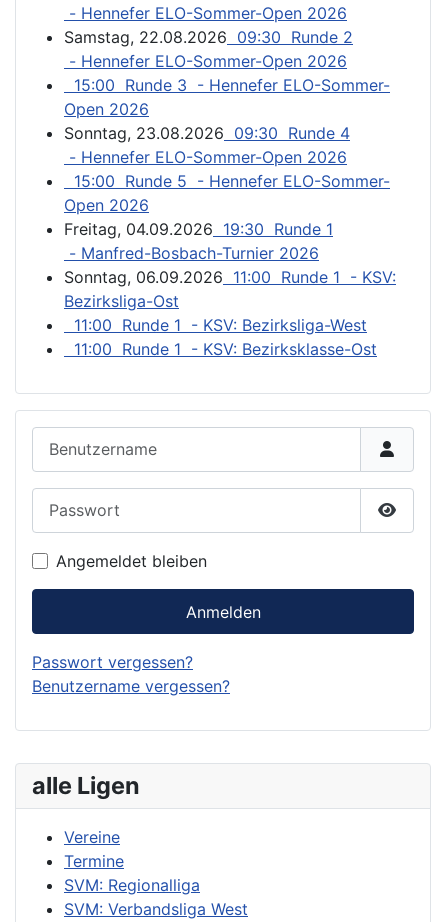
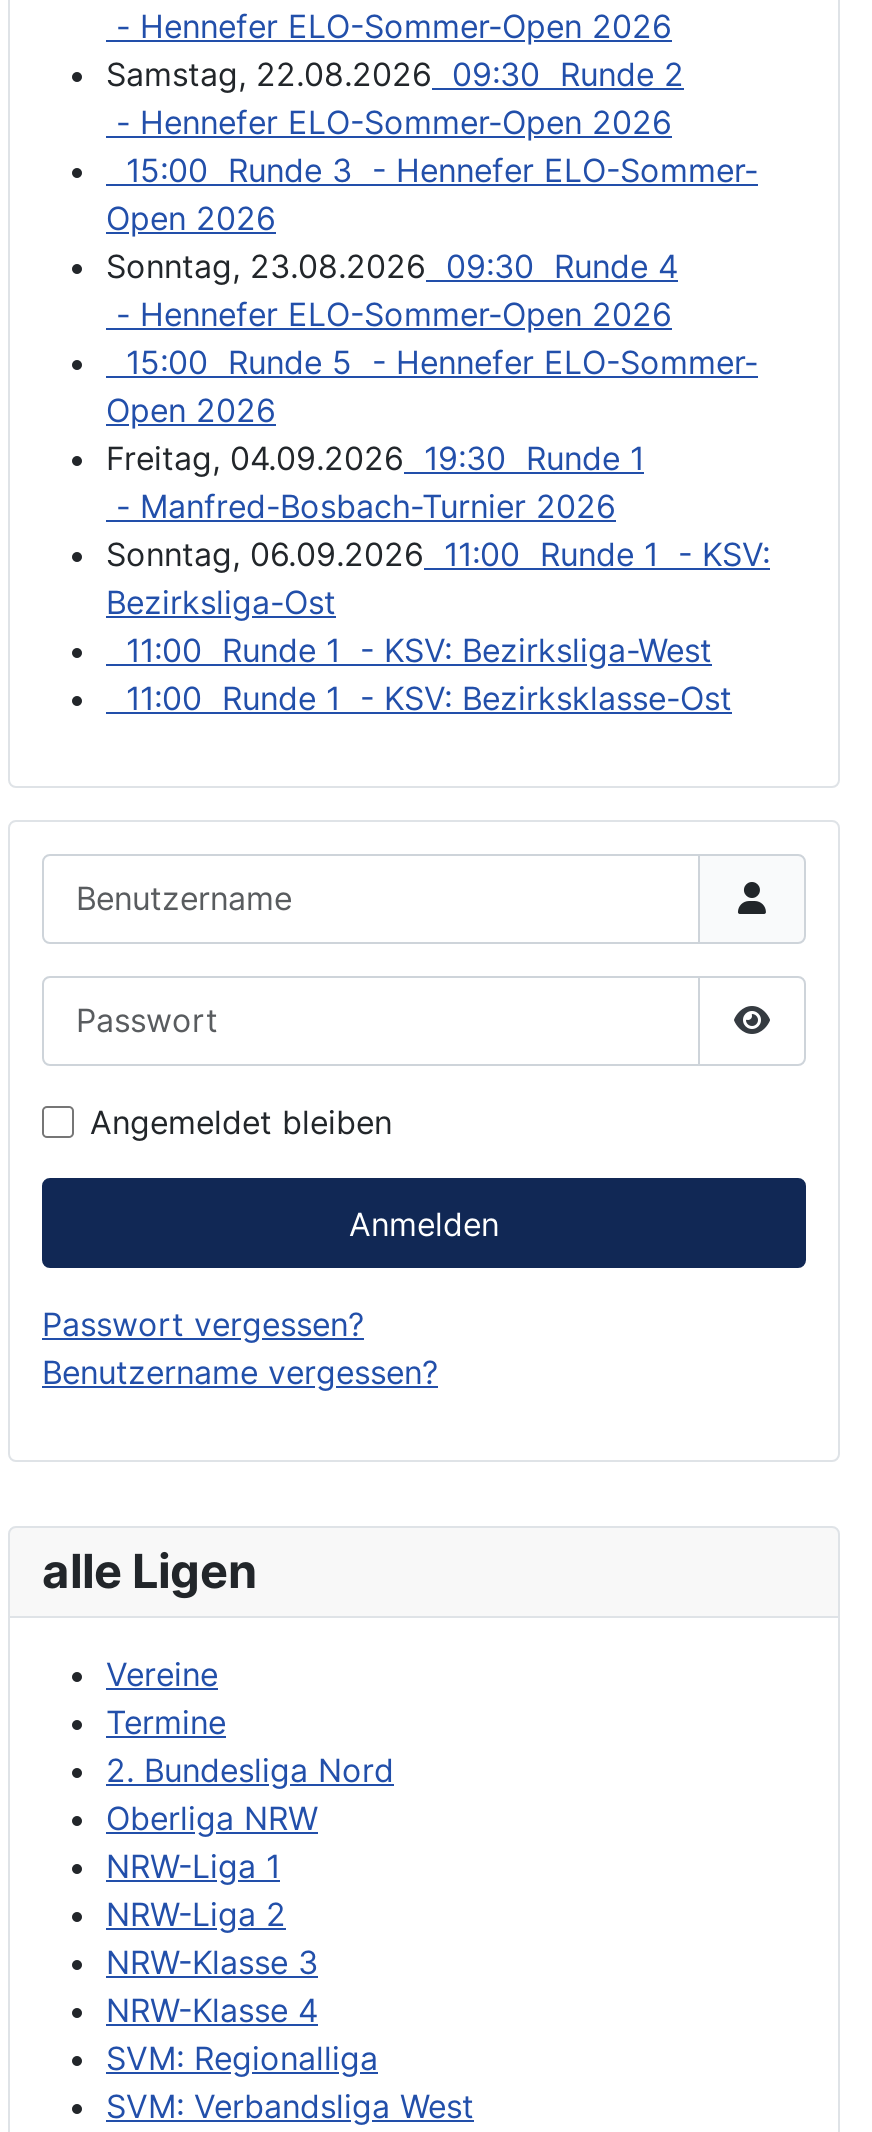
+ 2. Bundesliga Nord
+ Oberliga NRW
+ NRW-Liga 1
+ NRW-Liga 2
+ NRW-Klasse 3
+ NRW-Klasse 4
